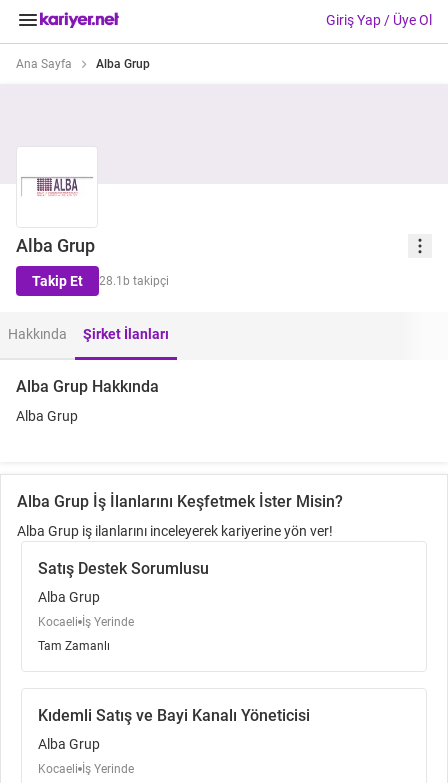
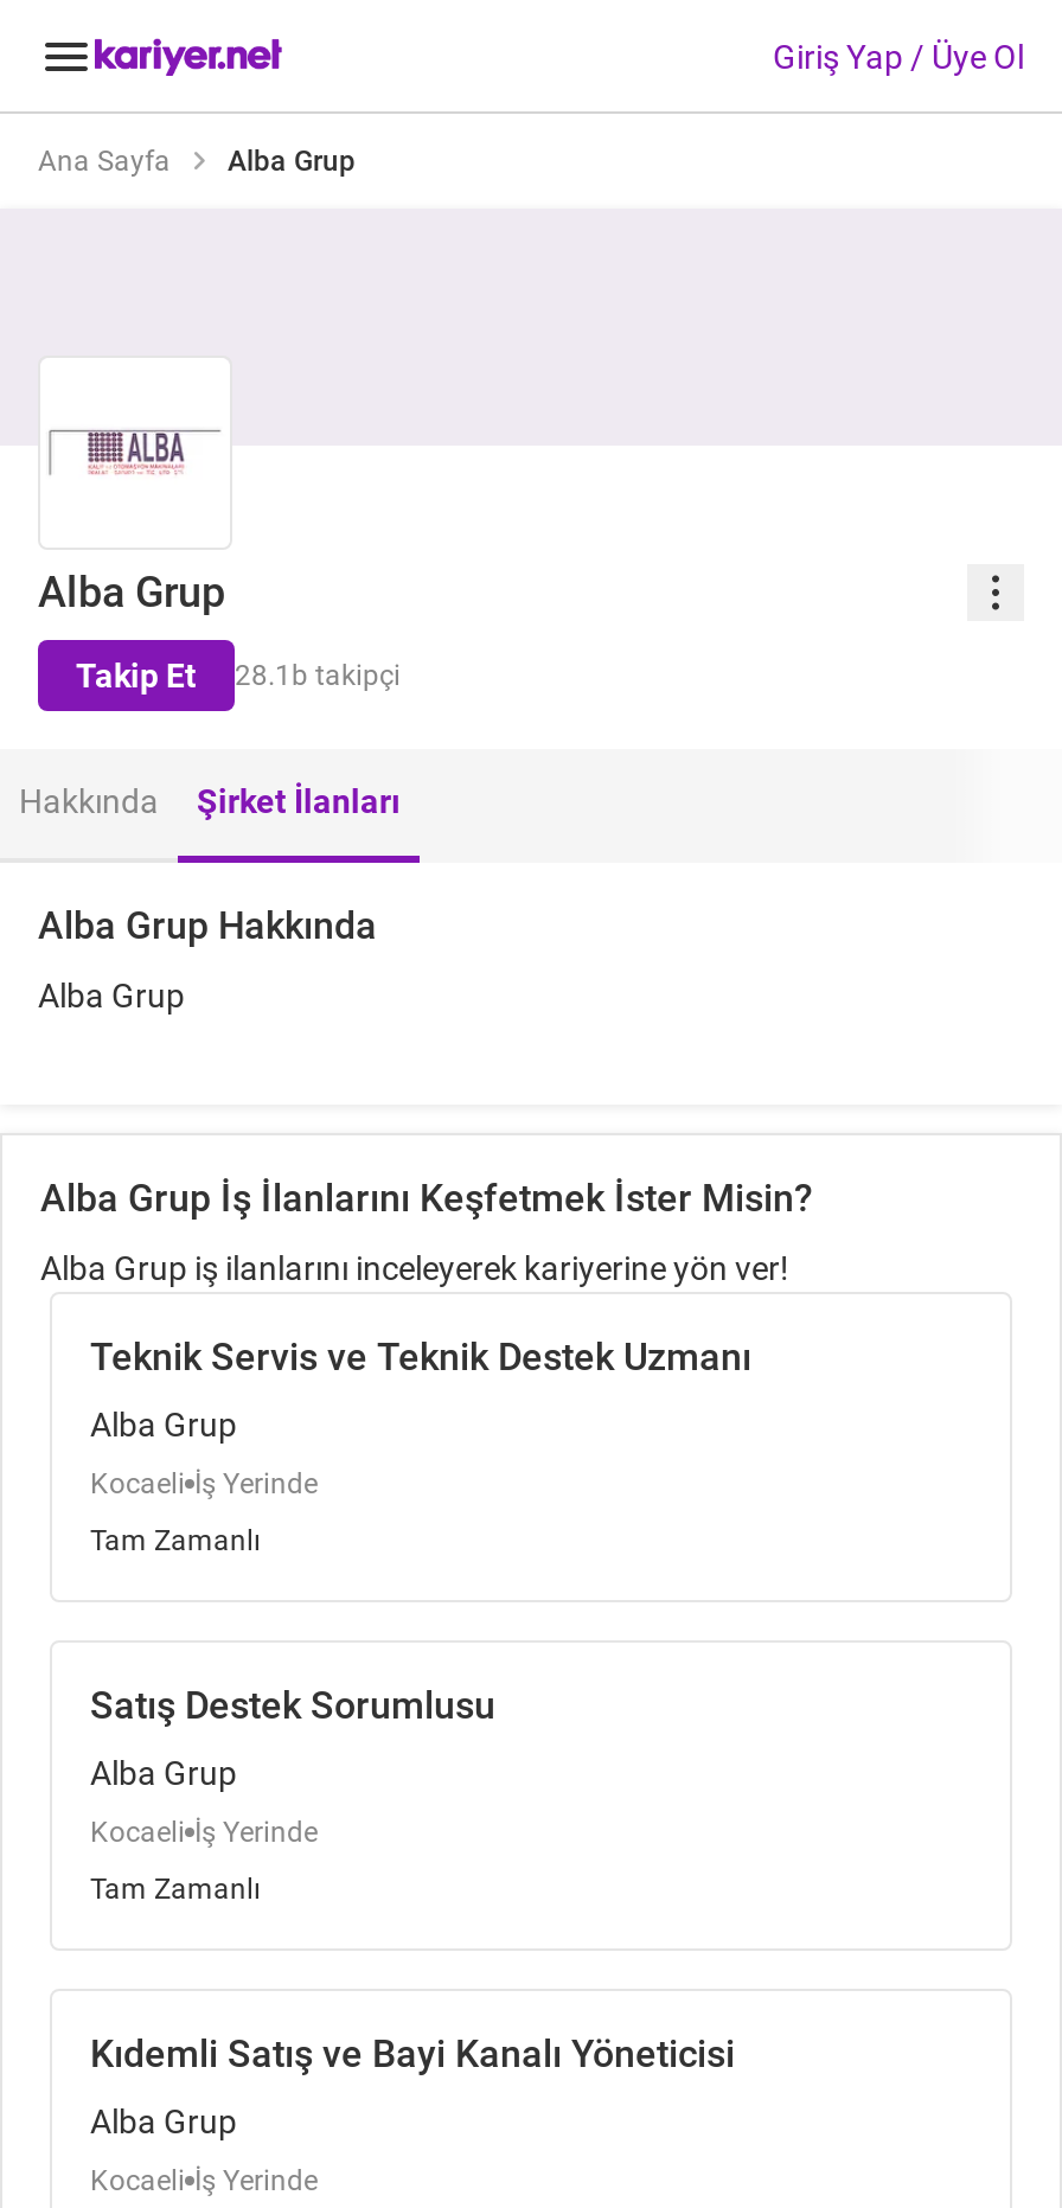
+ Teknik Servis ve Teknik Destek Uzmanı
+ Alba Grup
+ Kocaeli İş Yerinde
+ Tam Zamanlı
